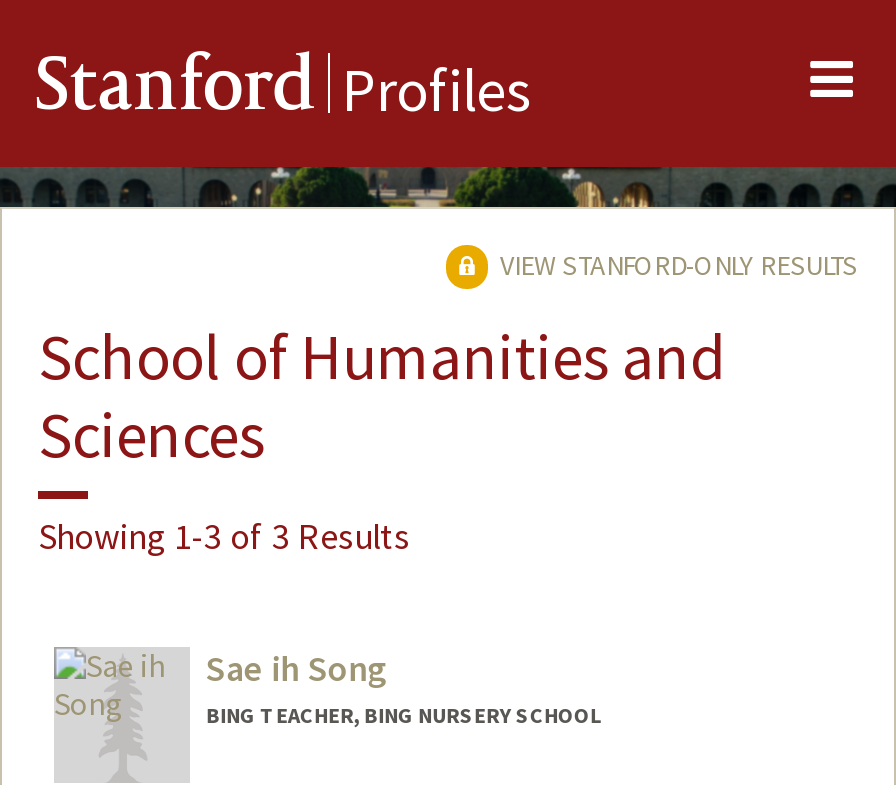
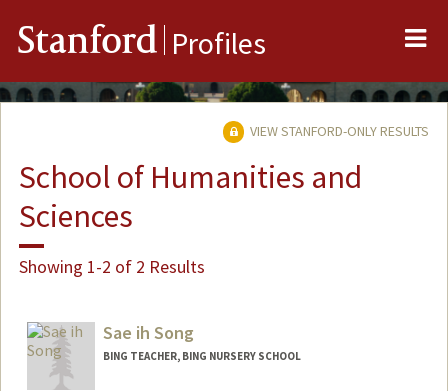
- Showing 1-3 of 3 Results
+ Showing 1-2 of 2 Results
